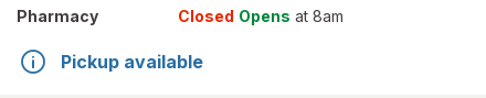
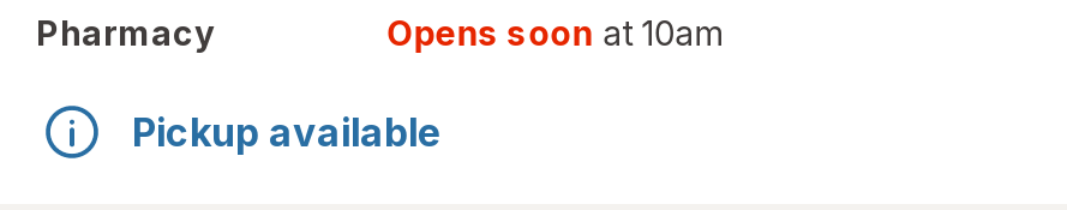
- Closed Opens at 8am
+ Opens soon at 10am
